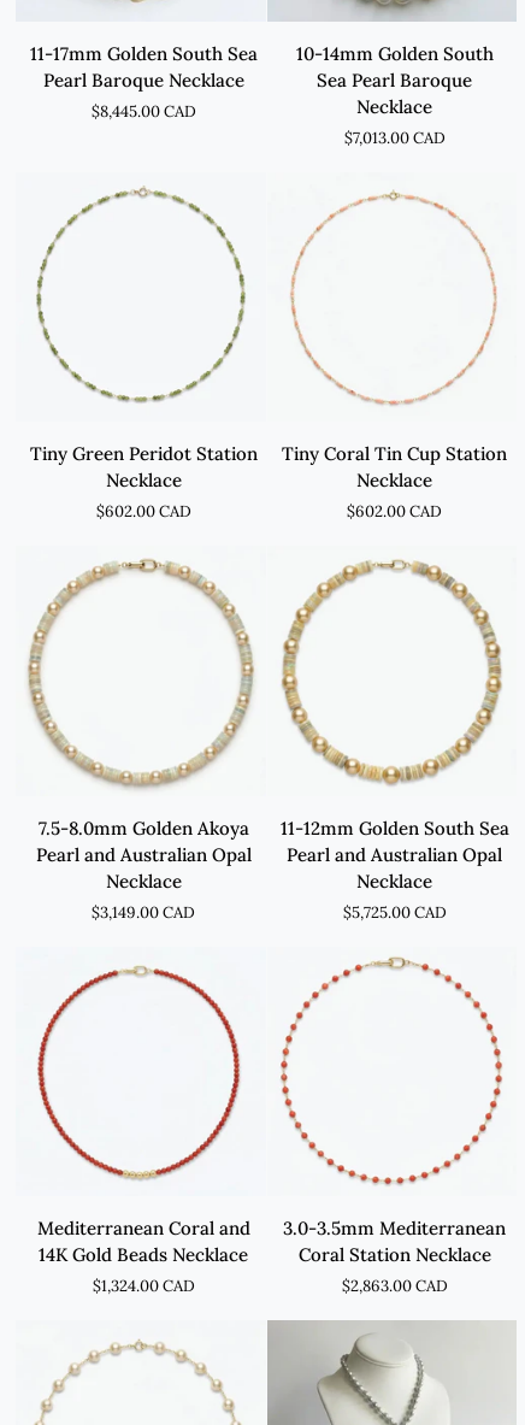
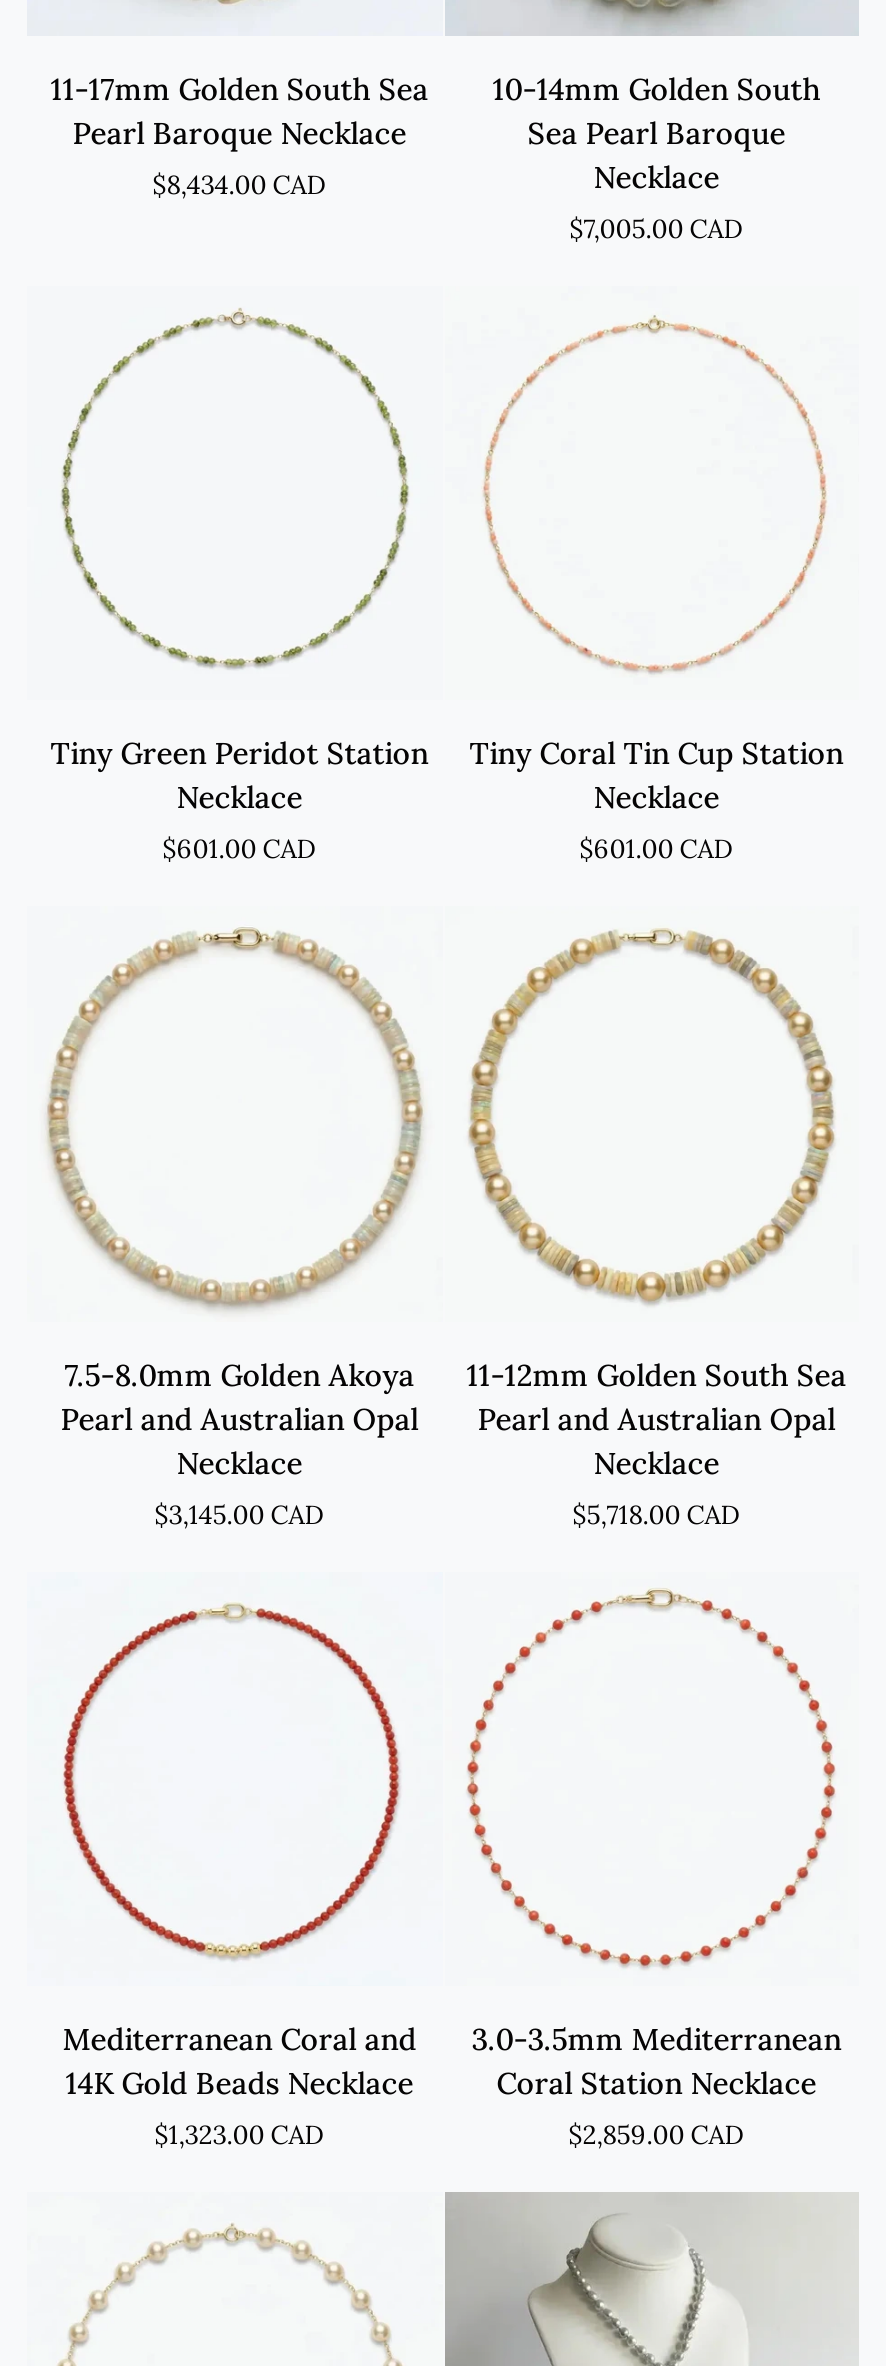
- $8,445.00 CAD
+ $8,434.00 CAD

- $7,013.00 CAD
+ $7,005.00 CAD

- $602.00 CAD
+ $601.00 CAD

- $602.00 CAD
+ $601.00 CAD

- $3,149.00 CAD
+ $3,145.00 CAD

- $5,725.00 CAD
+ $5,718.00 CAD

- $1,324.00 CAD
+ $1,323.00 CAD

- $2,863.00 CAD
+ $2,859.00 CAD
